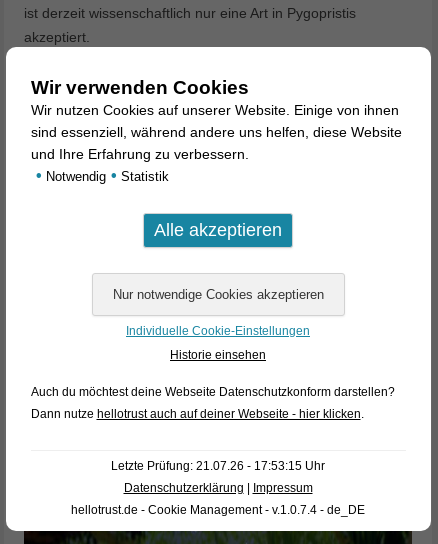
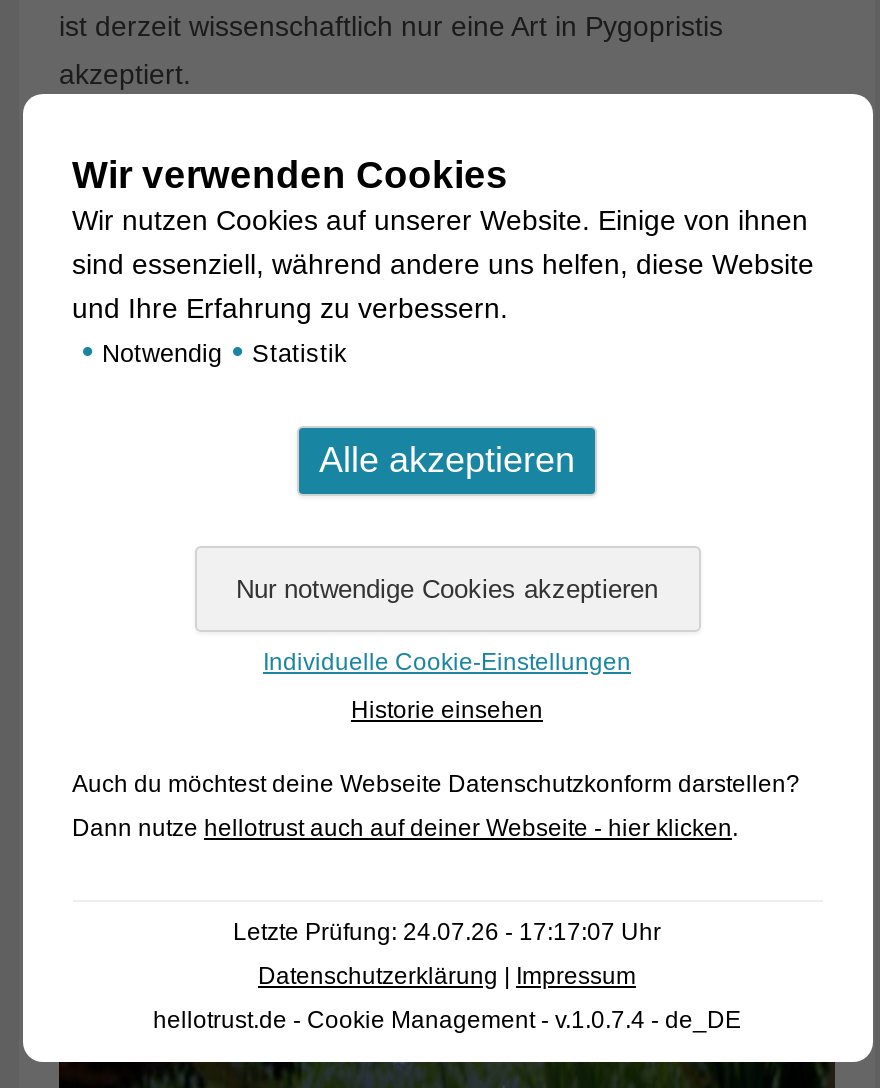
- Letzte Prüfung: 21.07.26 - 17:53:15 Uhr
+ Letzte Prüfung: 24.07.26 - 17:17:07 Uhr
